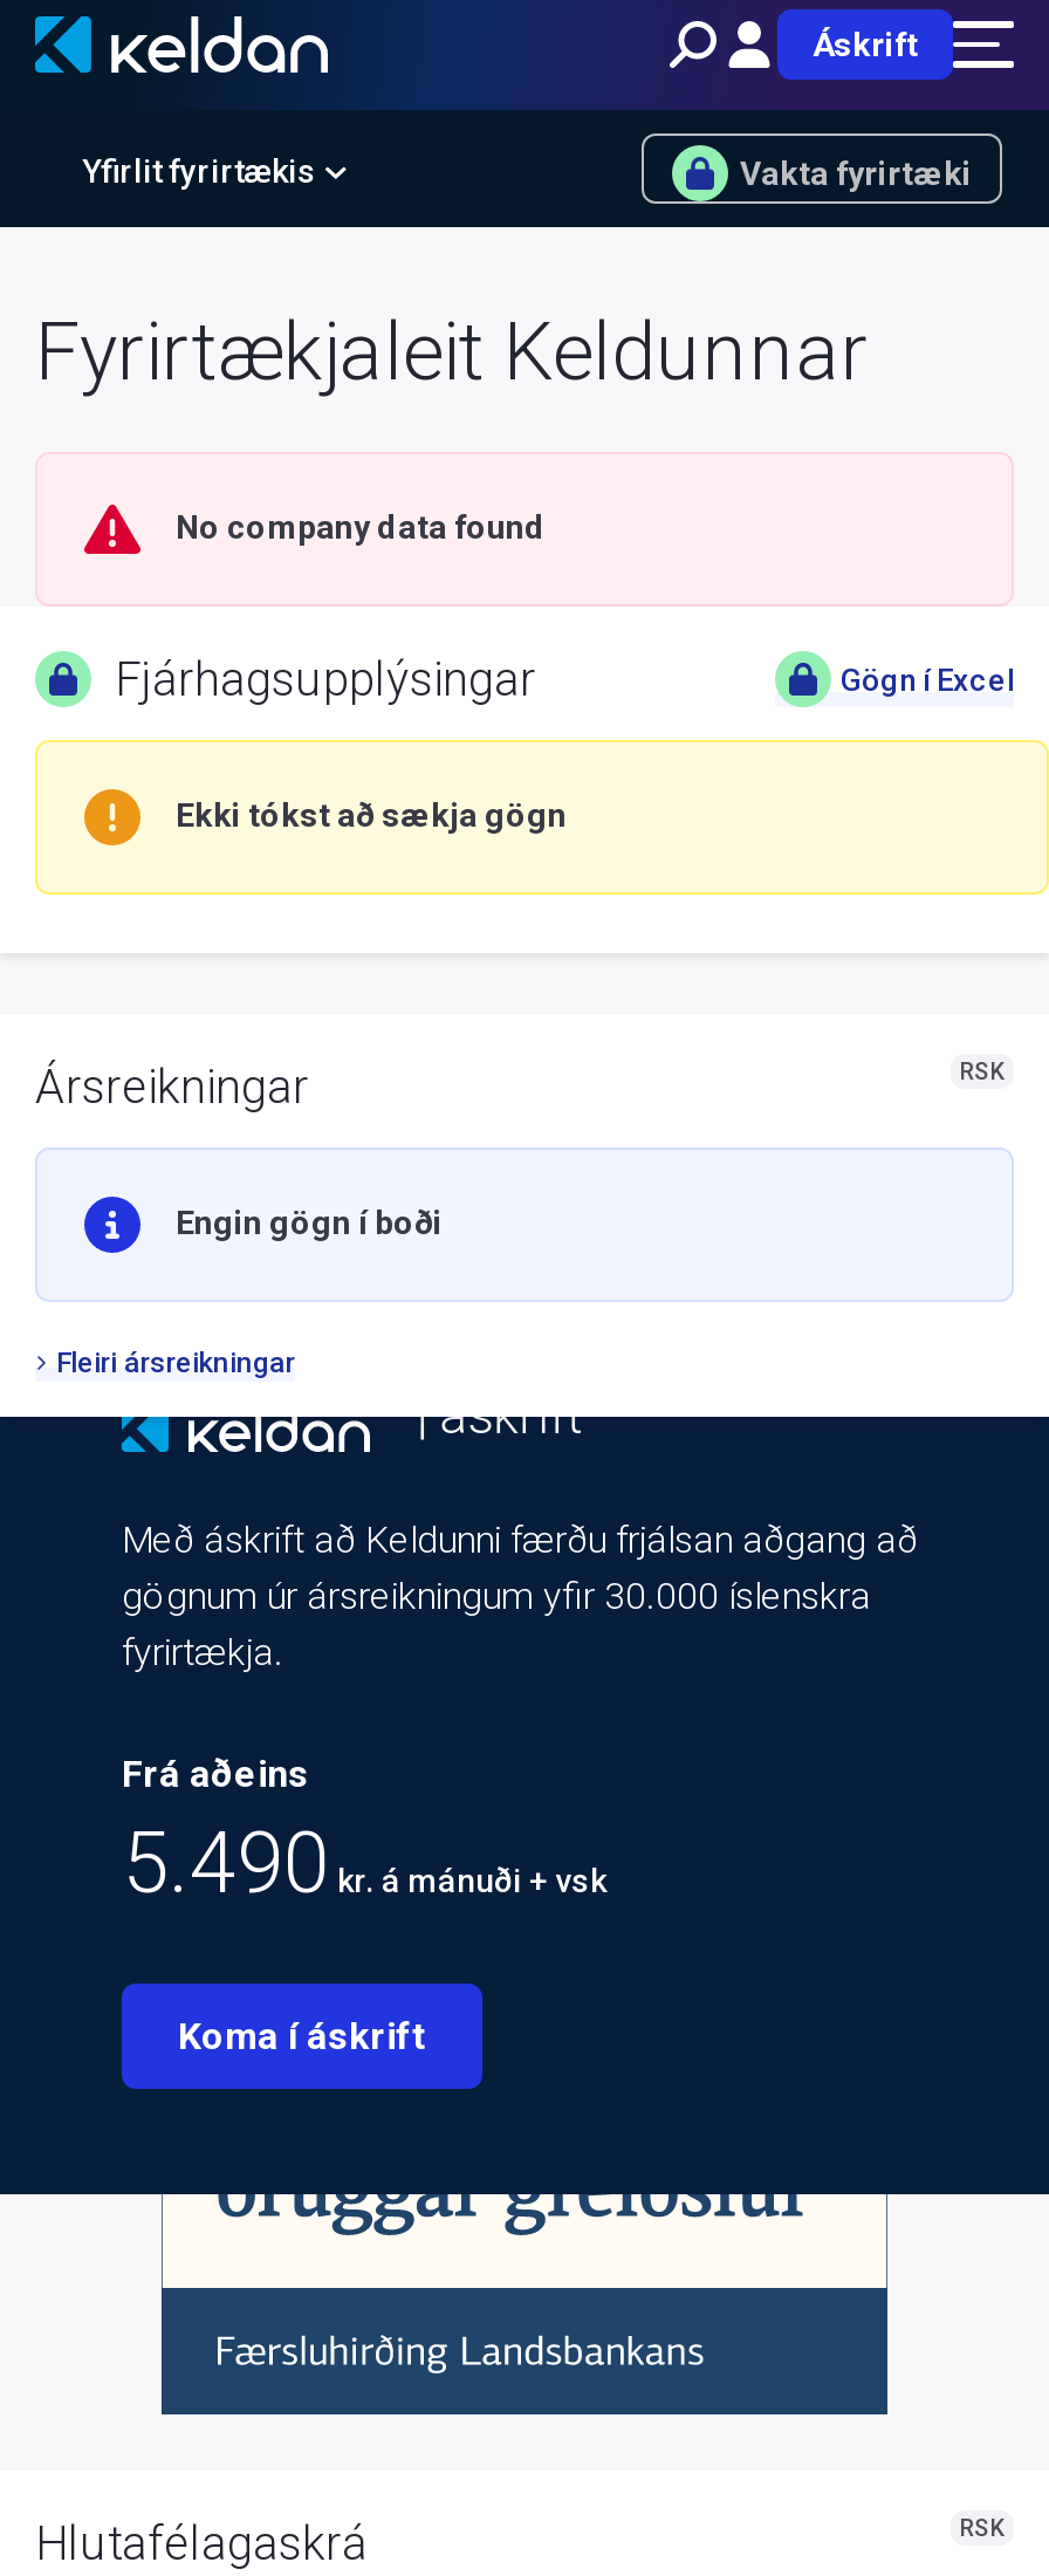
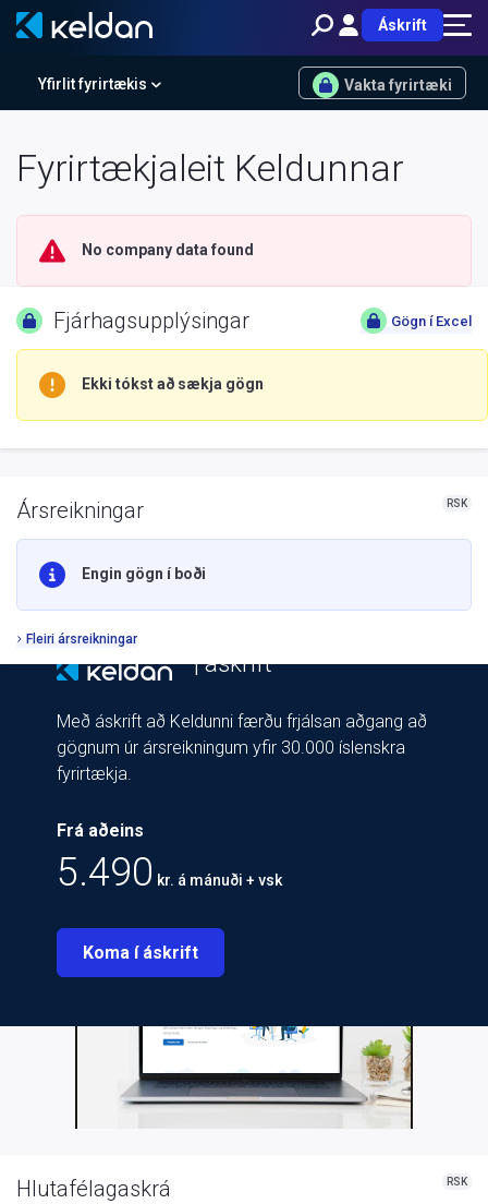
- [image]
+ [image]
